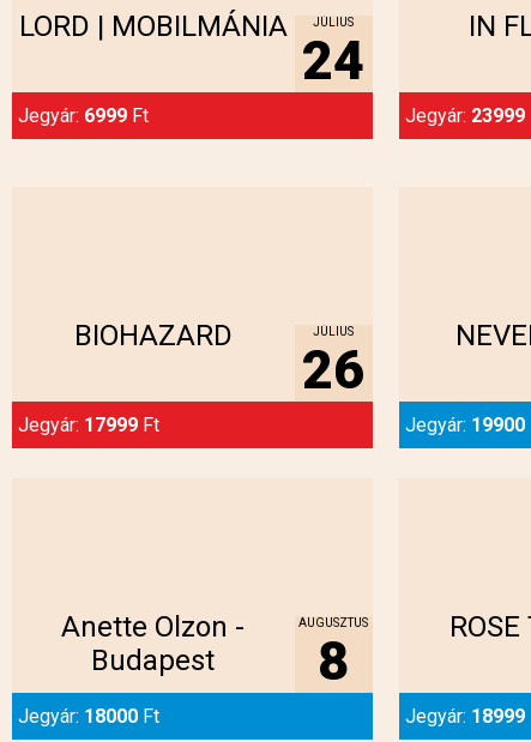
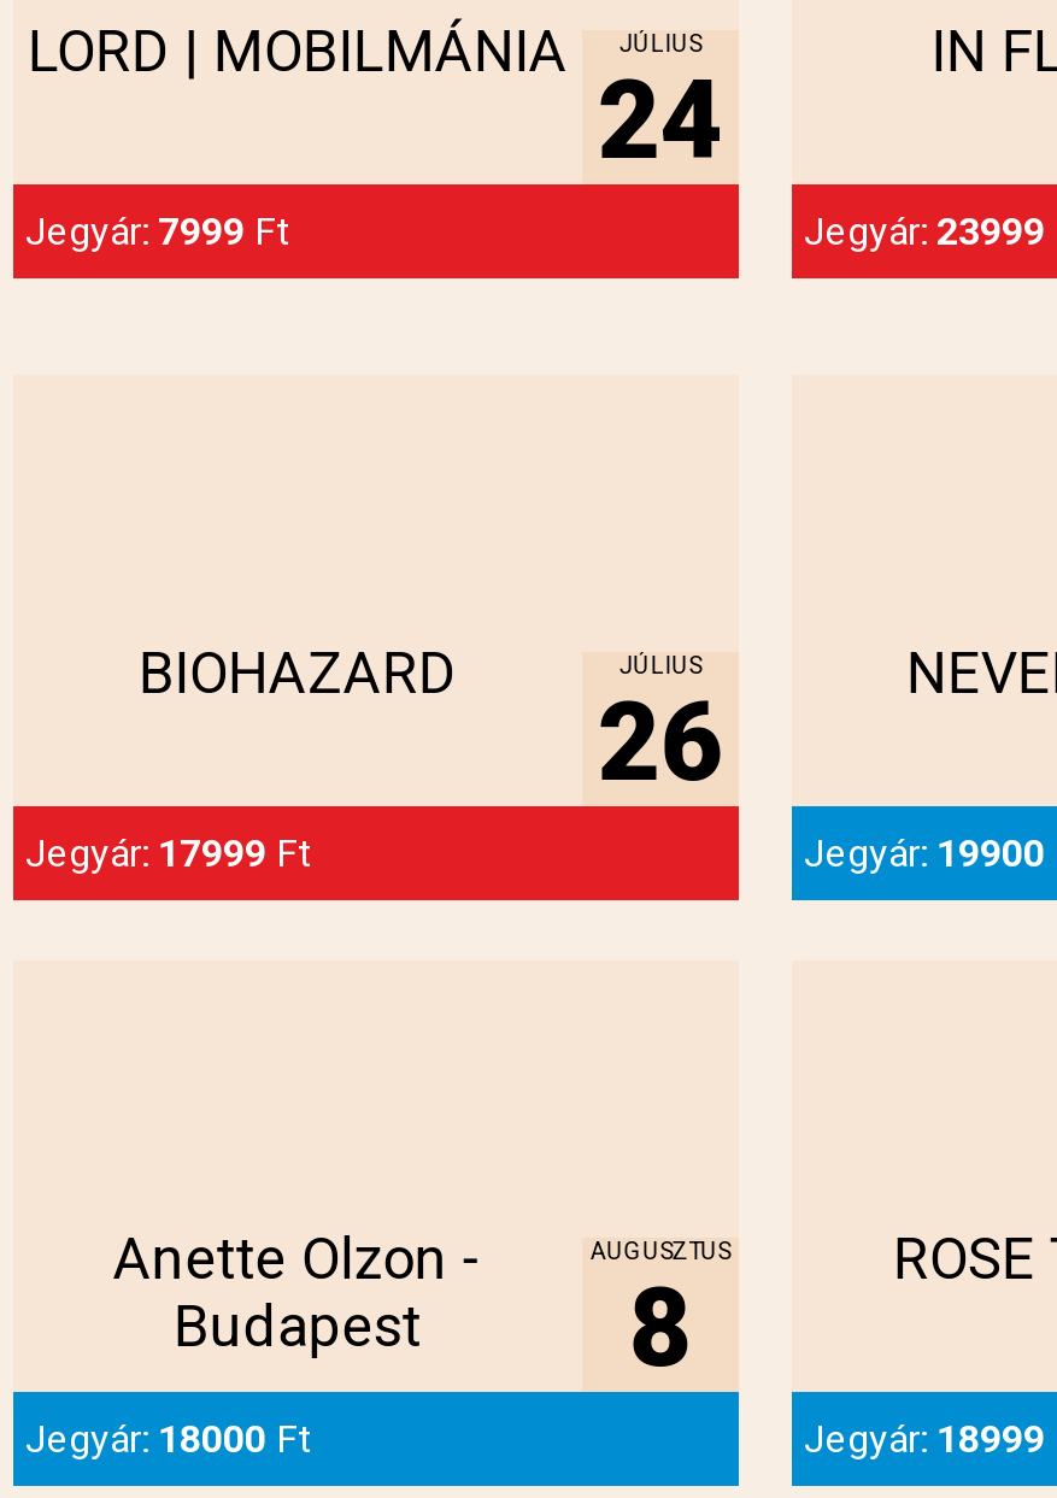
- Jegyár: 6999 Ft
+ Jegyár: 7999 Ft
